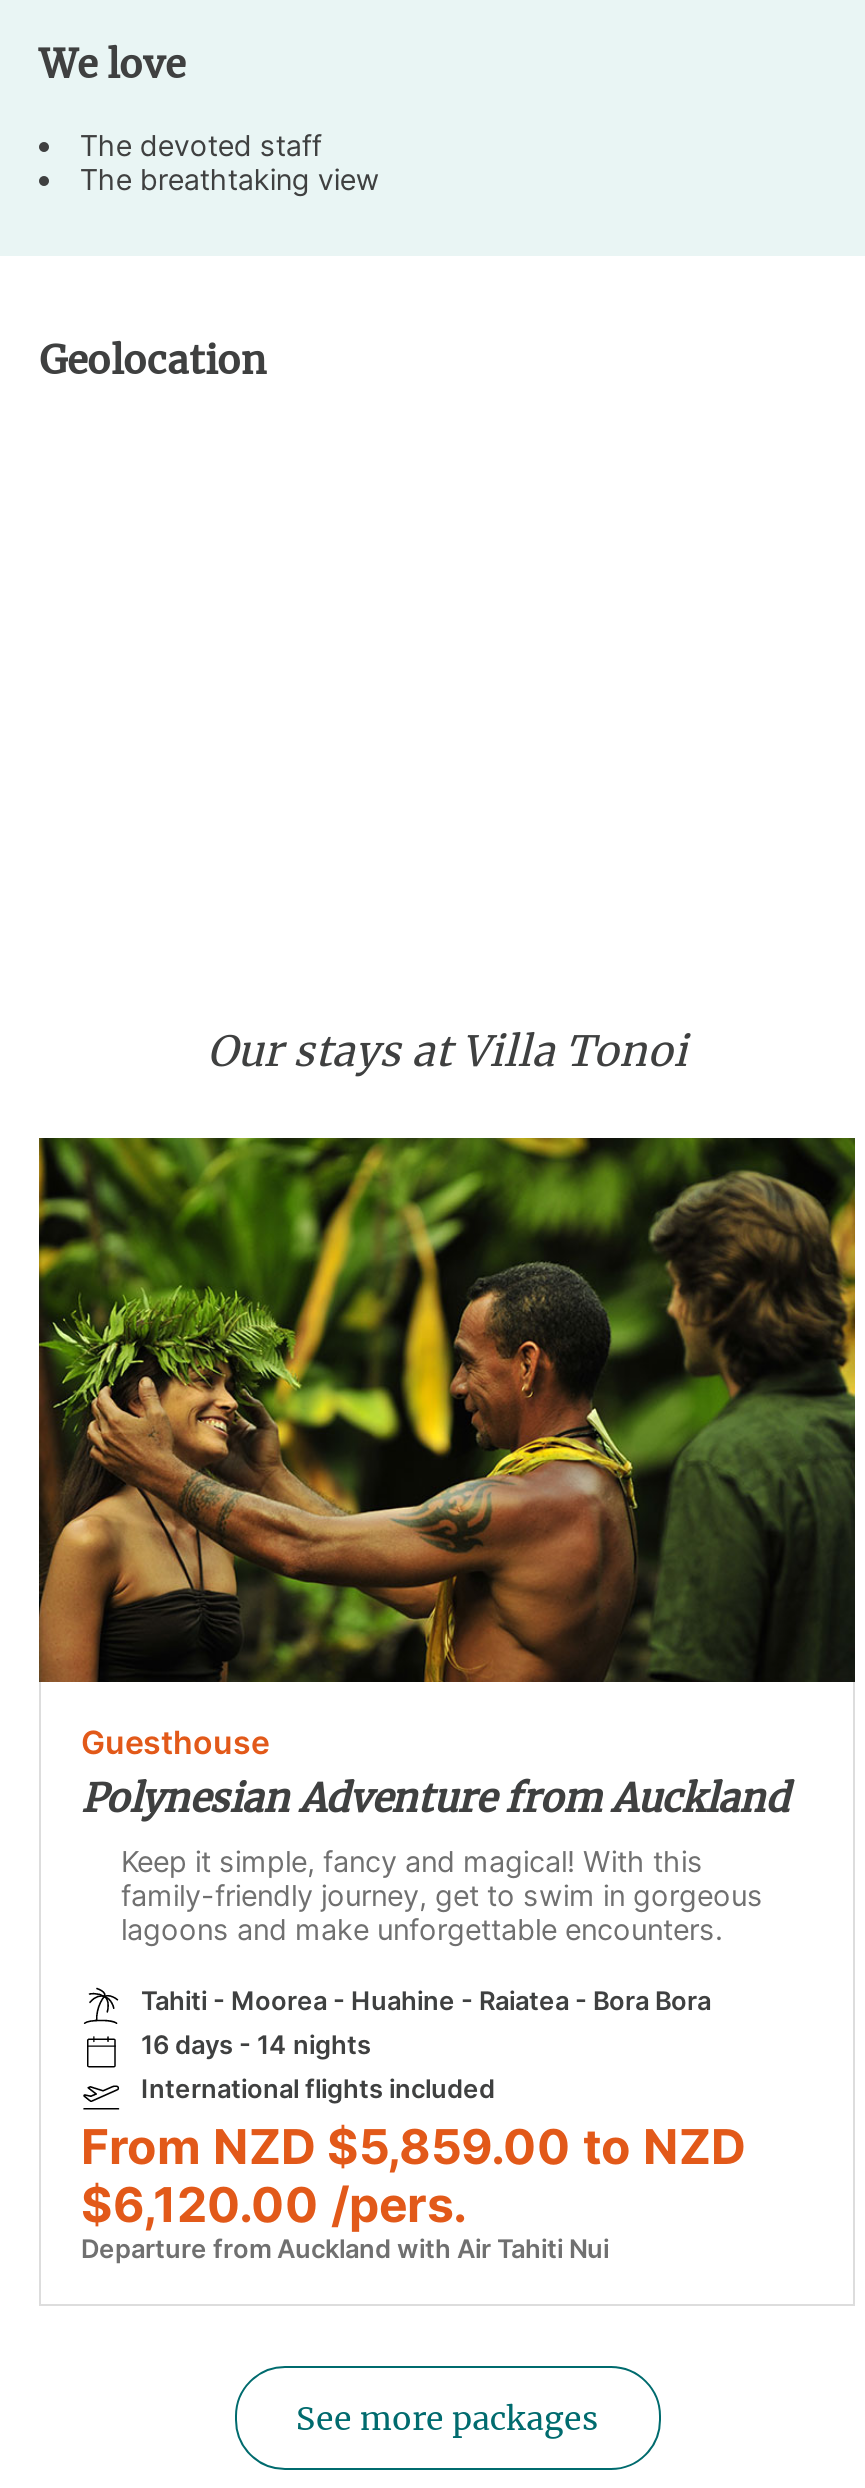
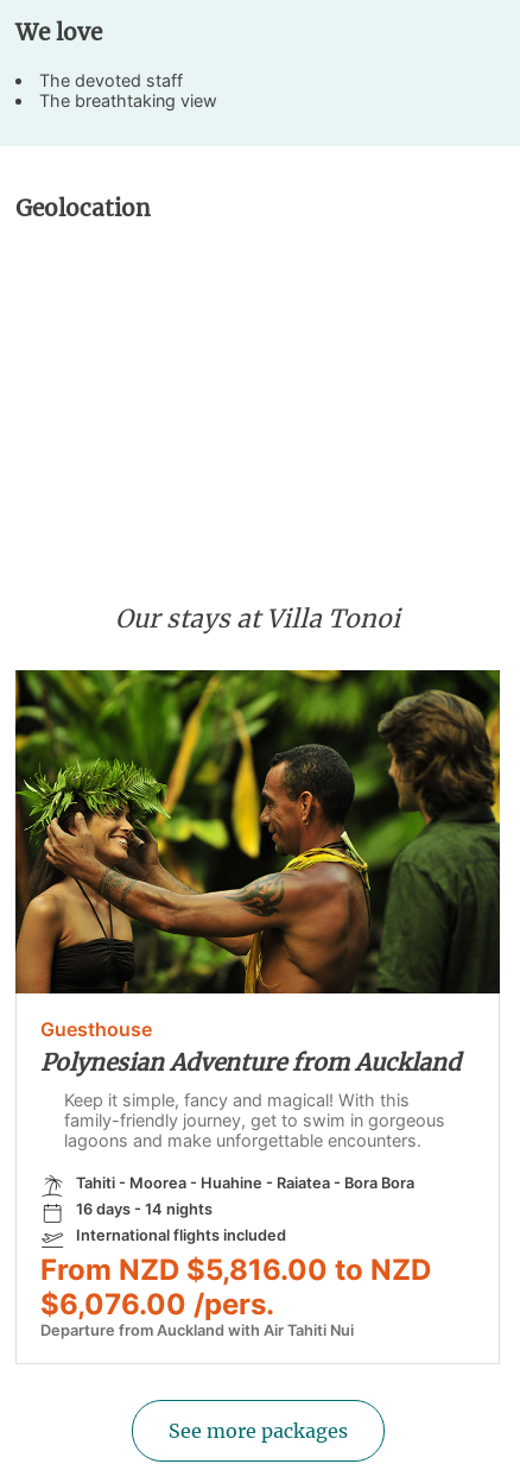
- From NZD $5,859.00 to NZD
+ From NZD $5,816.00 to NZD

- $6,120.00 /pers.
+ $6,076.00 /pers.
